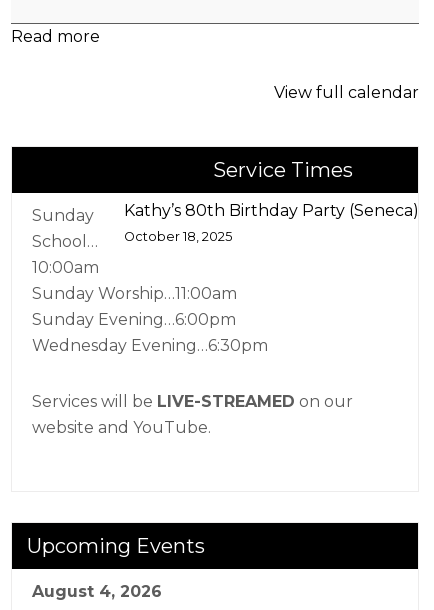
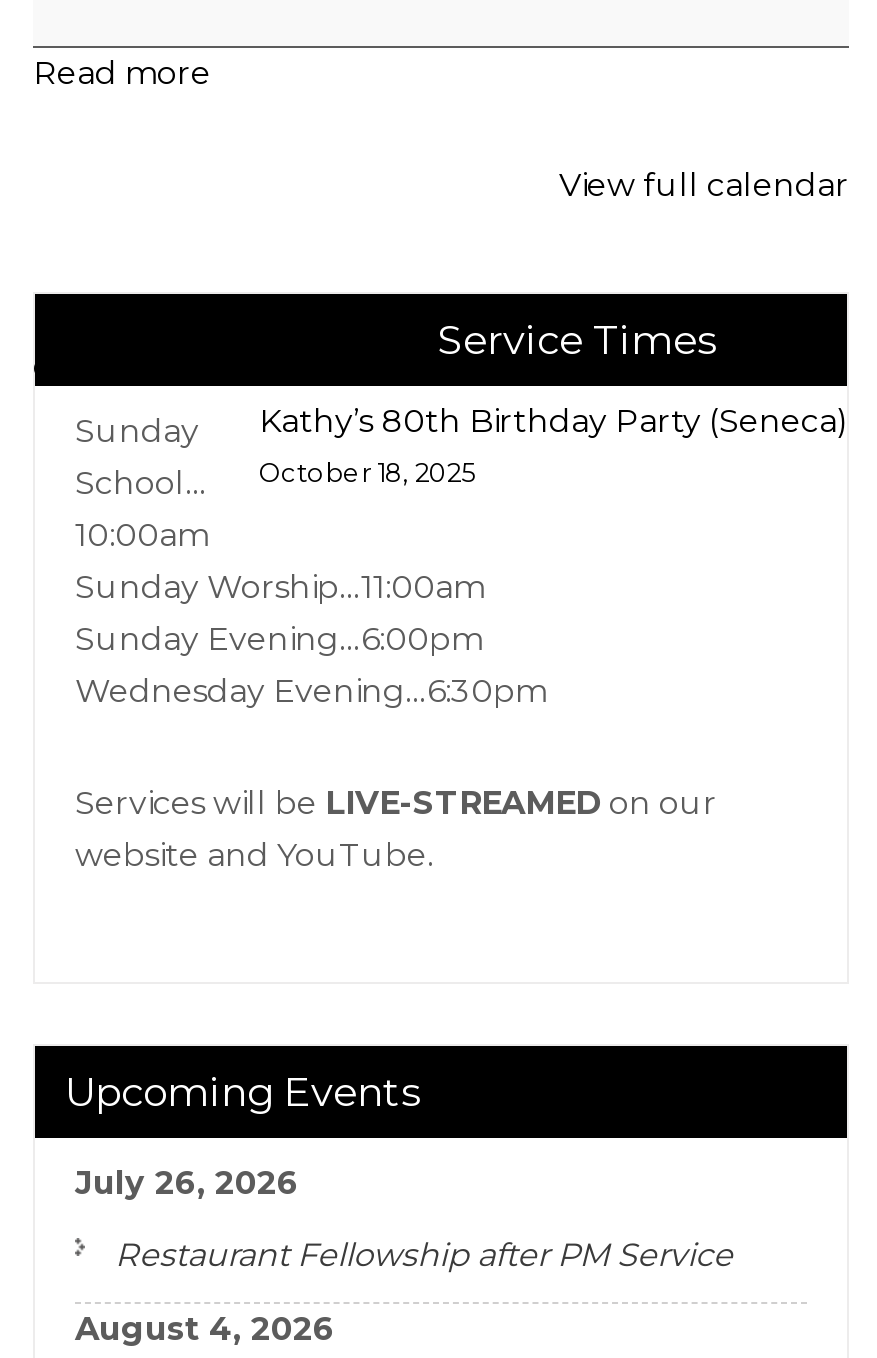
+ July 26, 2026
+ Restaurant Fellowship after PM Service
